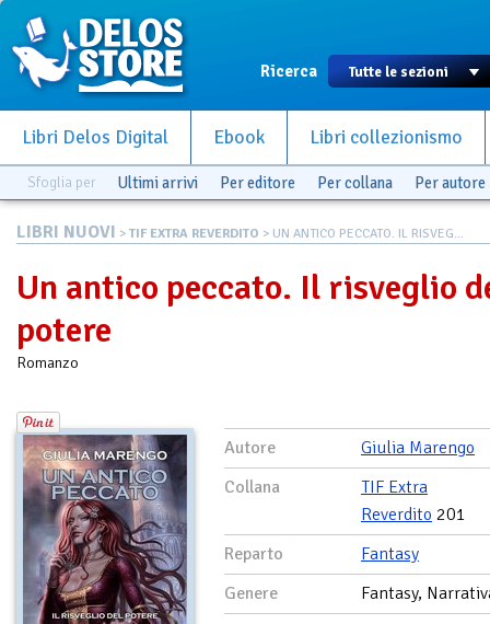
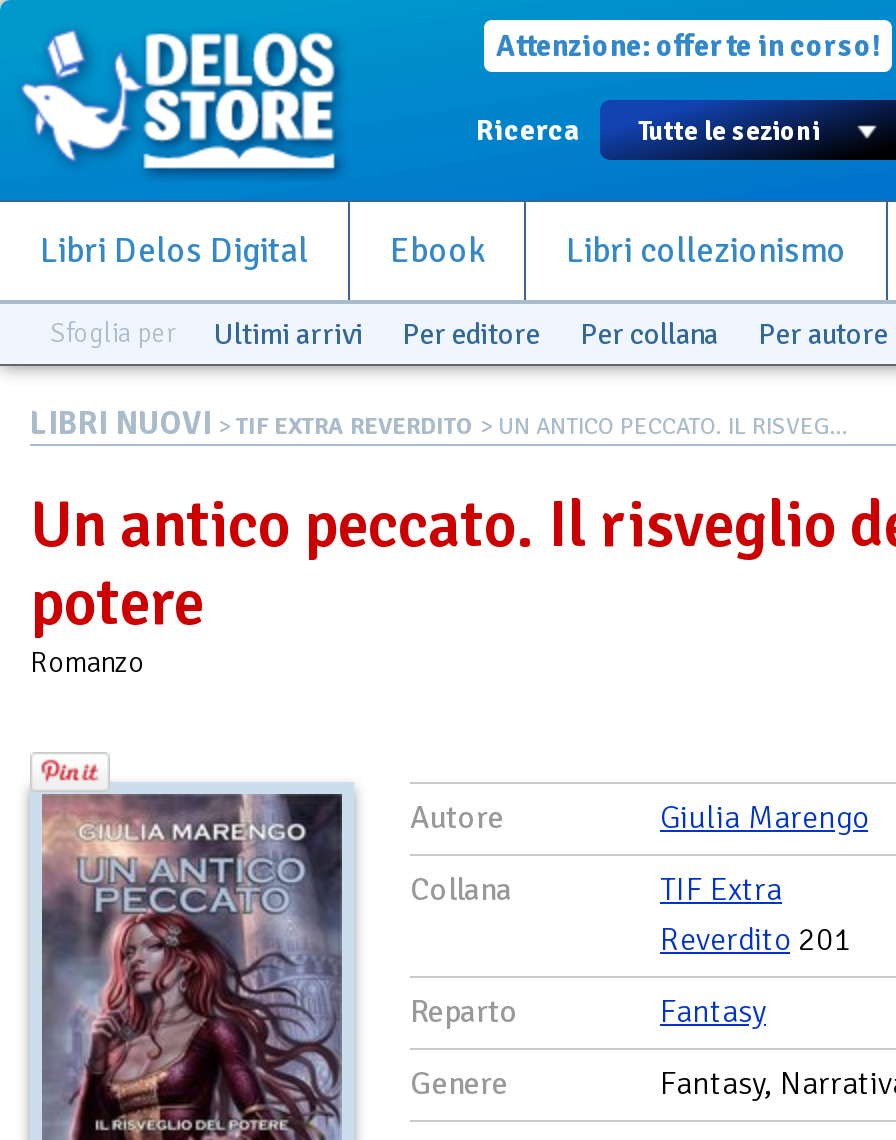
+ Attenzione: offerte in corso!
